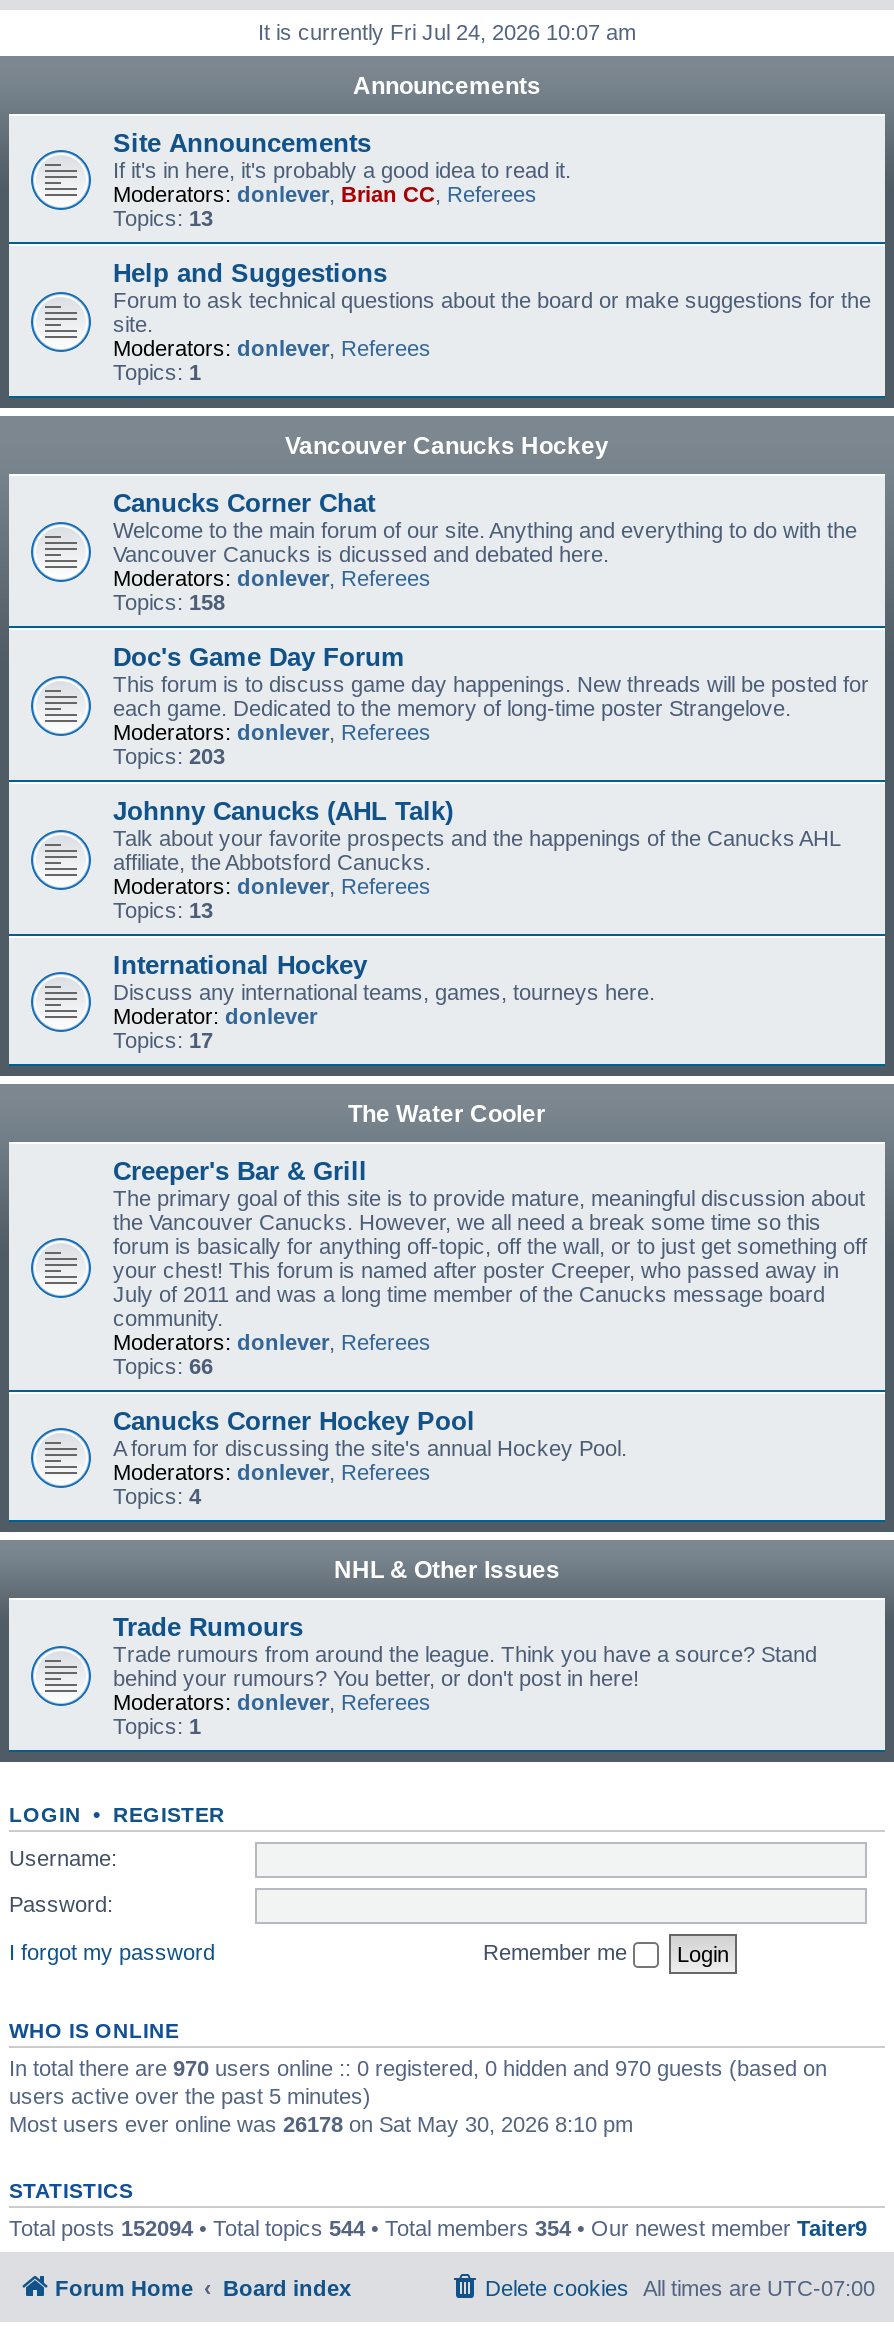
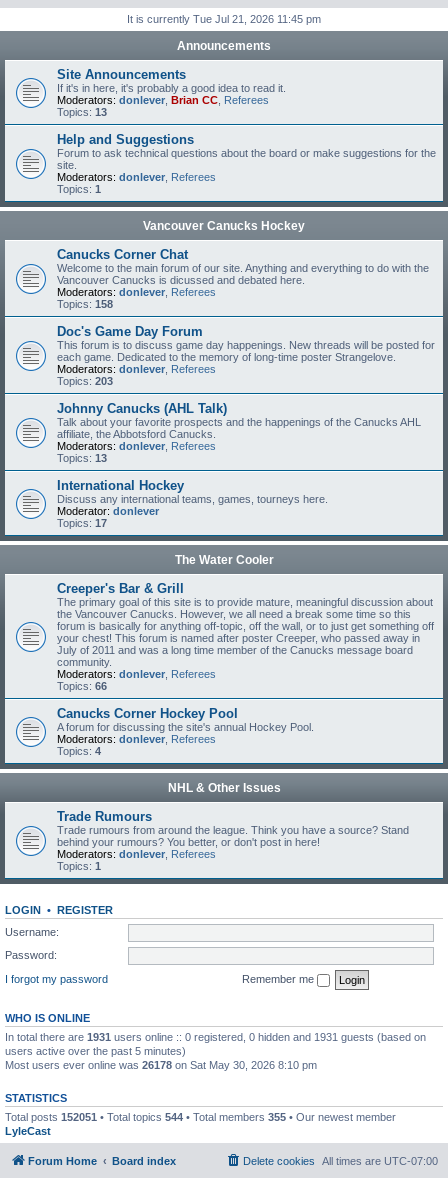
- It is currently Fri Jul 24, 2026 10:07 am
+ It is currently Tue Jul 21, 2026 11:45 pm

- In total there are 970 users online :: 0 registered, 0 hidden and 970 guests (based on
+ In total there are 1931 users online :: 0 registered, 0 hidden and 1931 guests (based on

- Total posts 152094 • Total topics 544 • Total members 354 • Our newest member Taiter9
+ Total posts 152051 • Total topics 544 • Total members 355 • Our newest member
+ LyleCast
